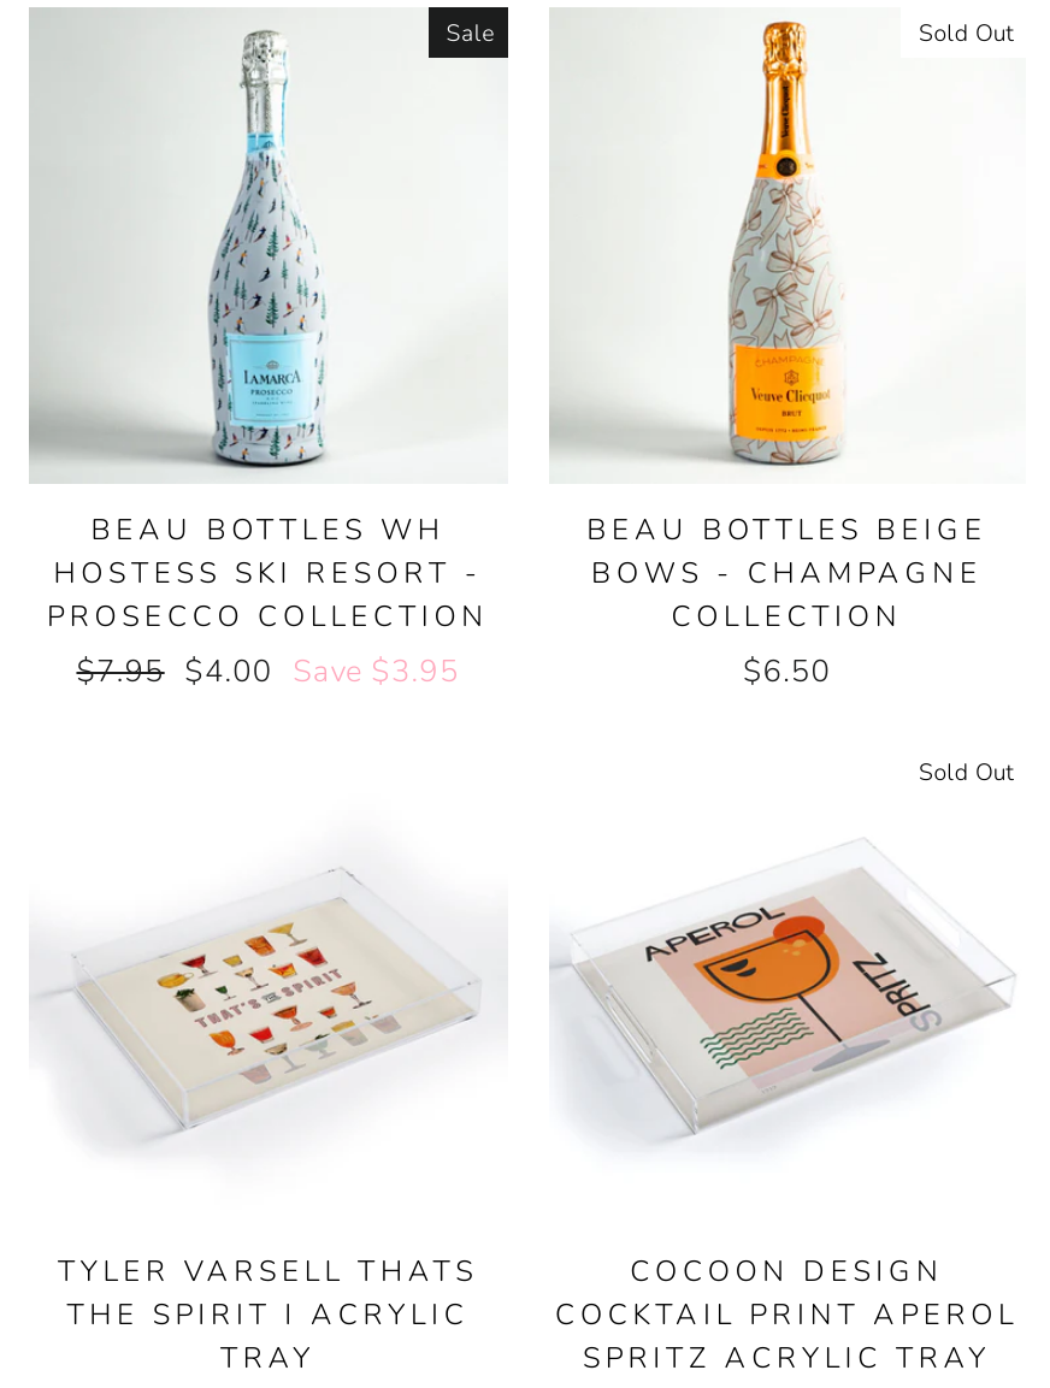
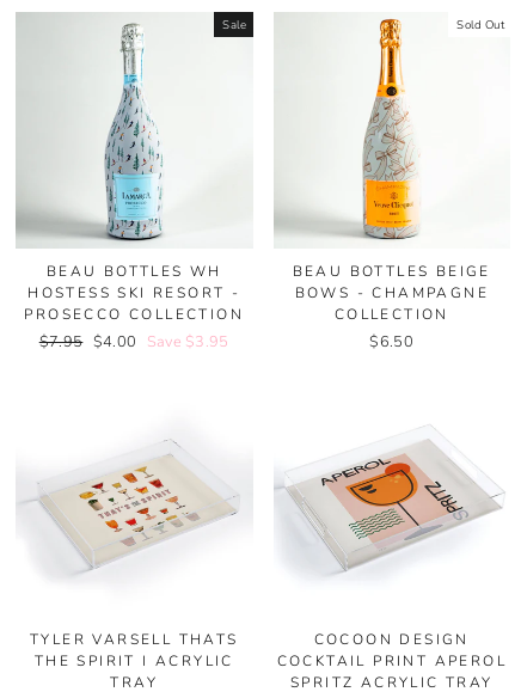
- Sold Out
